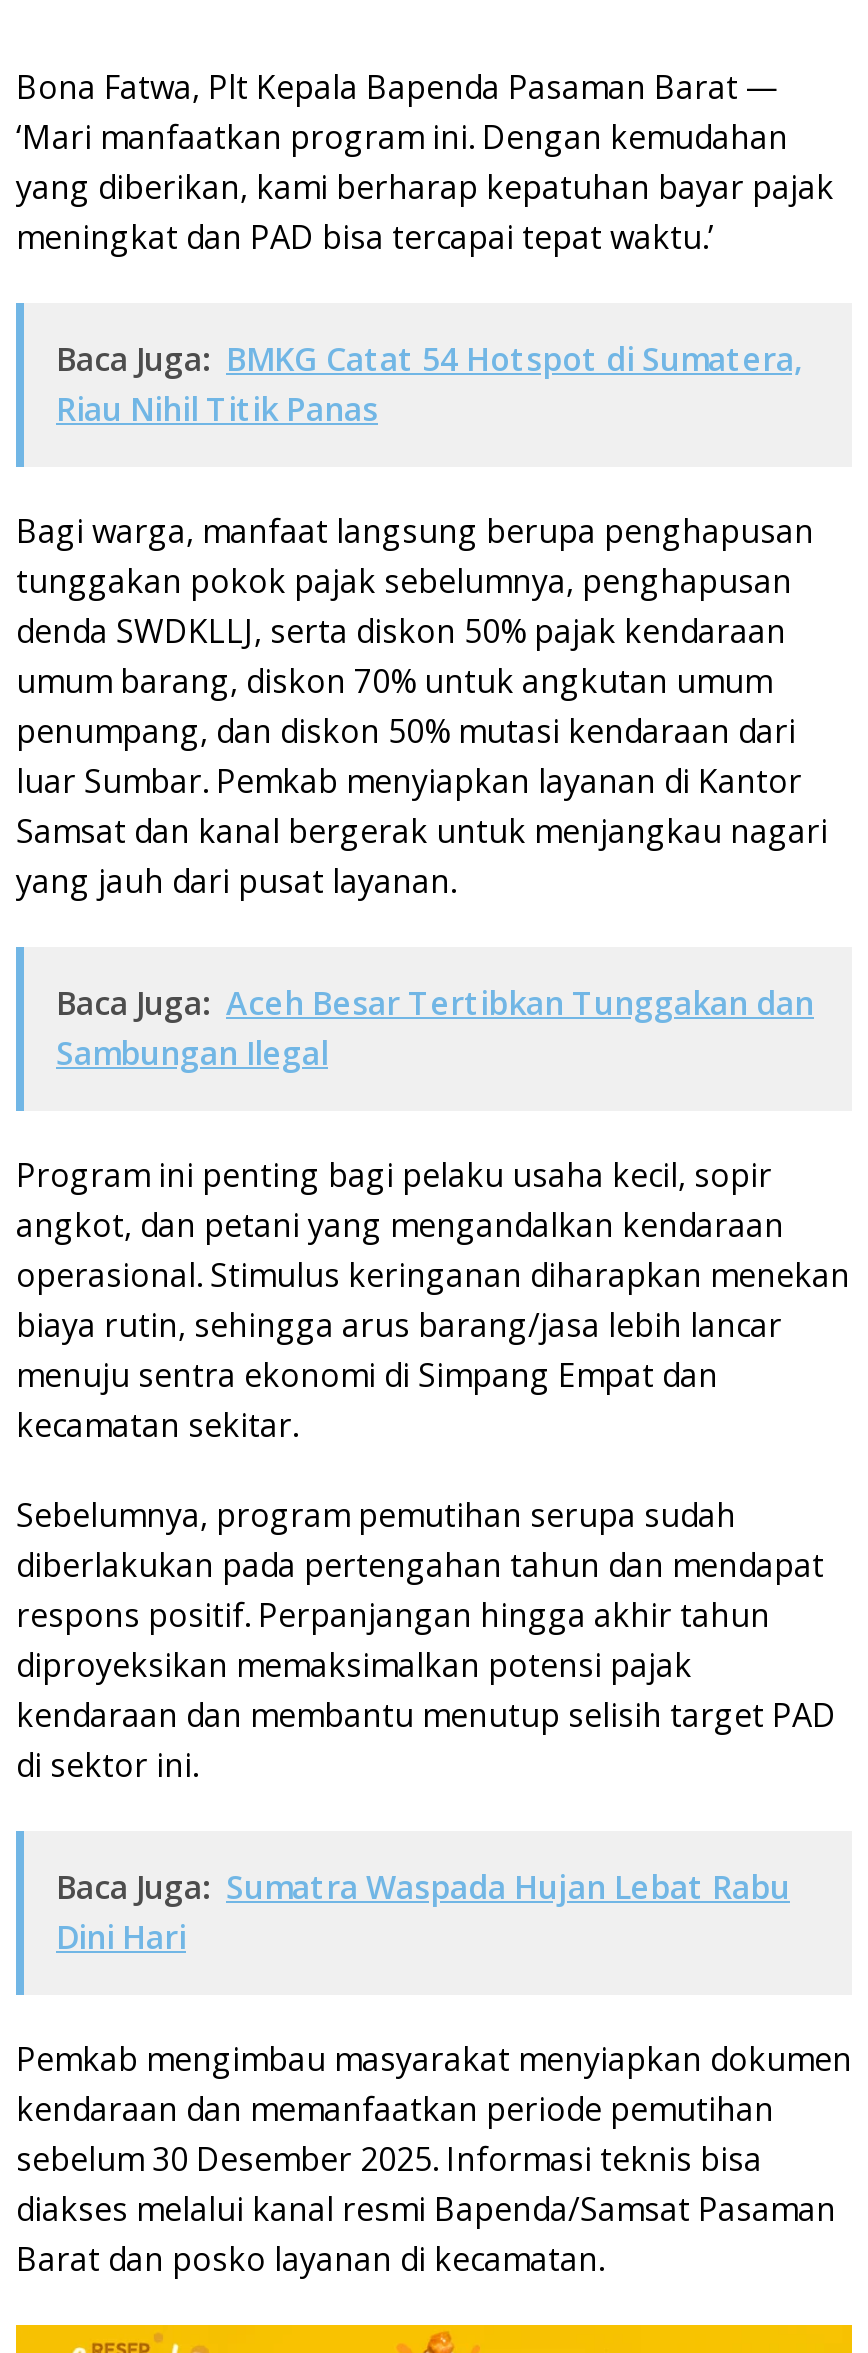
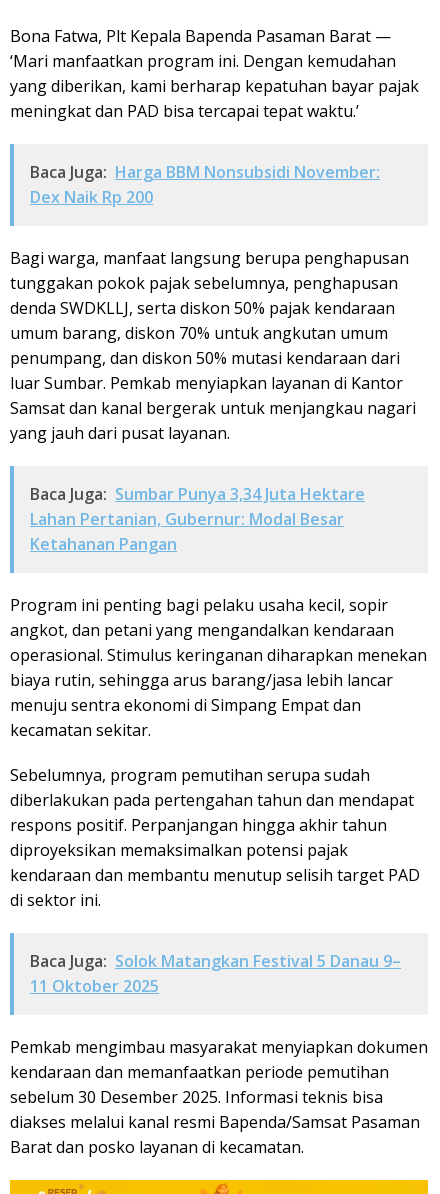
- Baca Juga: BMKG Catat 54 Hotspot di Sumatera,
- Riau Nihil Titik Panas
+ Baca Juga: Harga BBM Nonsubsidi November:
+ Dex Naik Rp 200

- Baca Juga: Aceh Besar Tertibkan Tunggakan dan
- Sambungan Ilegal
+ Baca Juga: Sumbar Punya 3,34 Juta Hektare
+ Lahan Pertanian, Gubernur: Modal Besar
+ Ketahanan Pangan

- Baca Juga: Sumatra Waspada Hujan Lebat Rabu
- Dini Hari
+ Baca Juga: Solok Matangkan Festival 5 Danau 9–
+ 11 Oktober 2025
